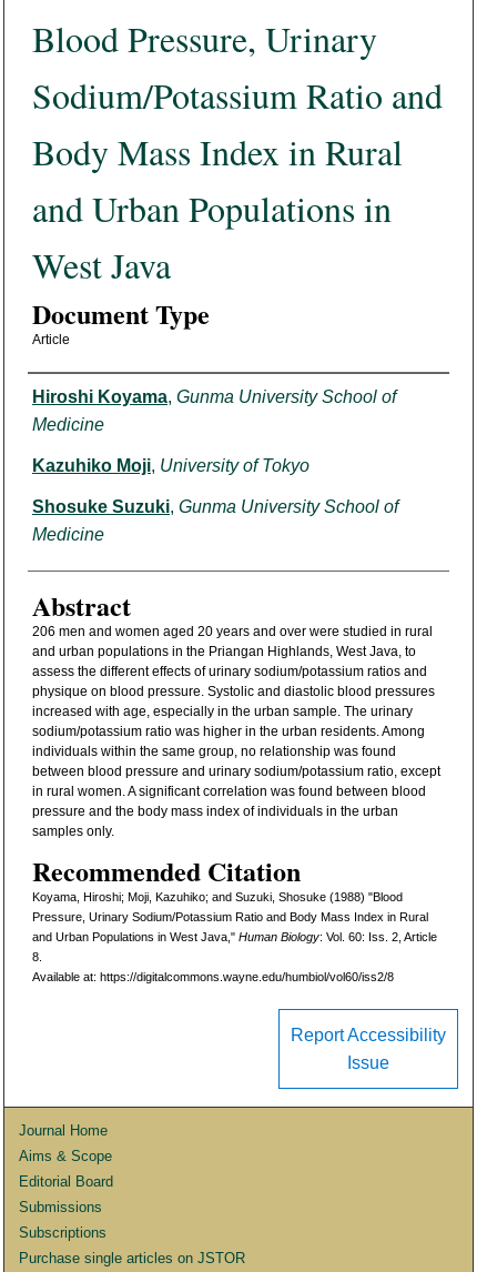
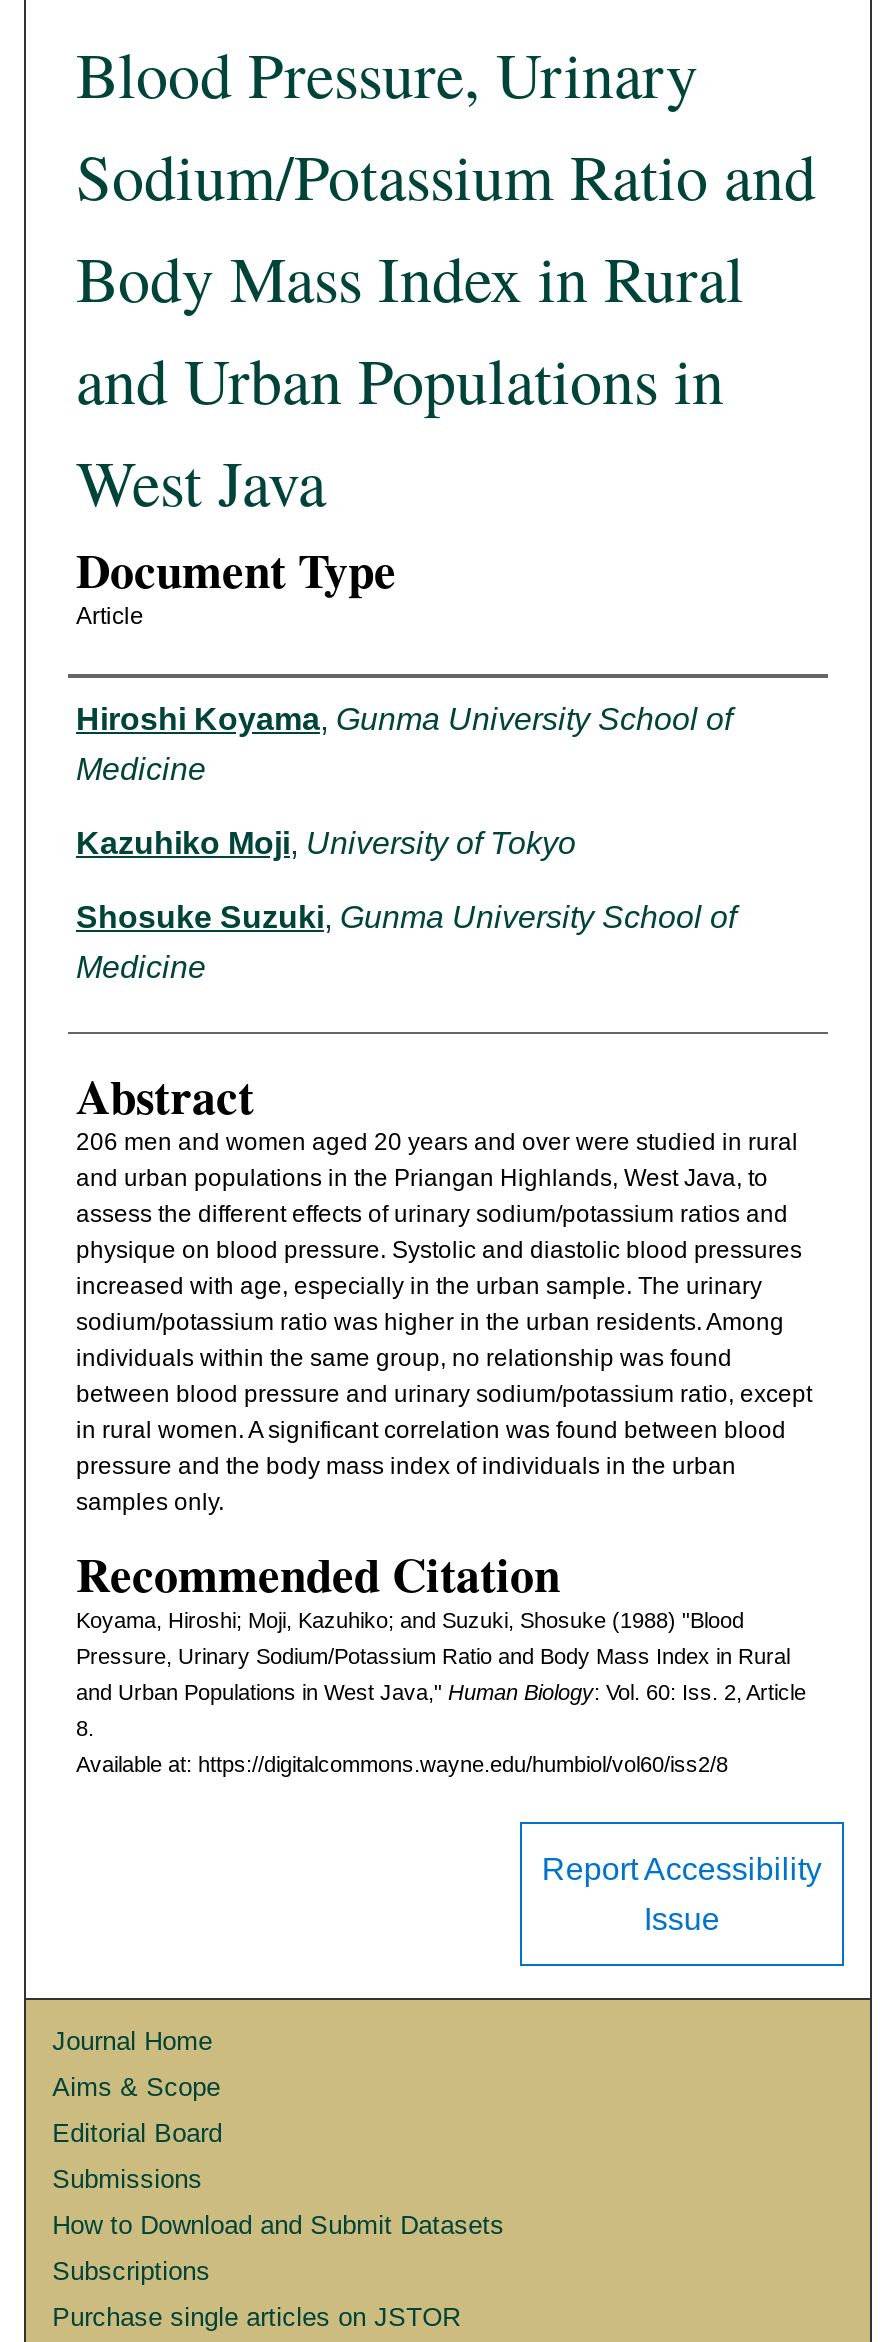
+ How to Download and Submit Datasets
